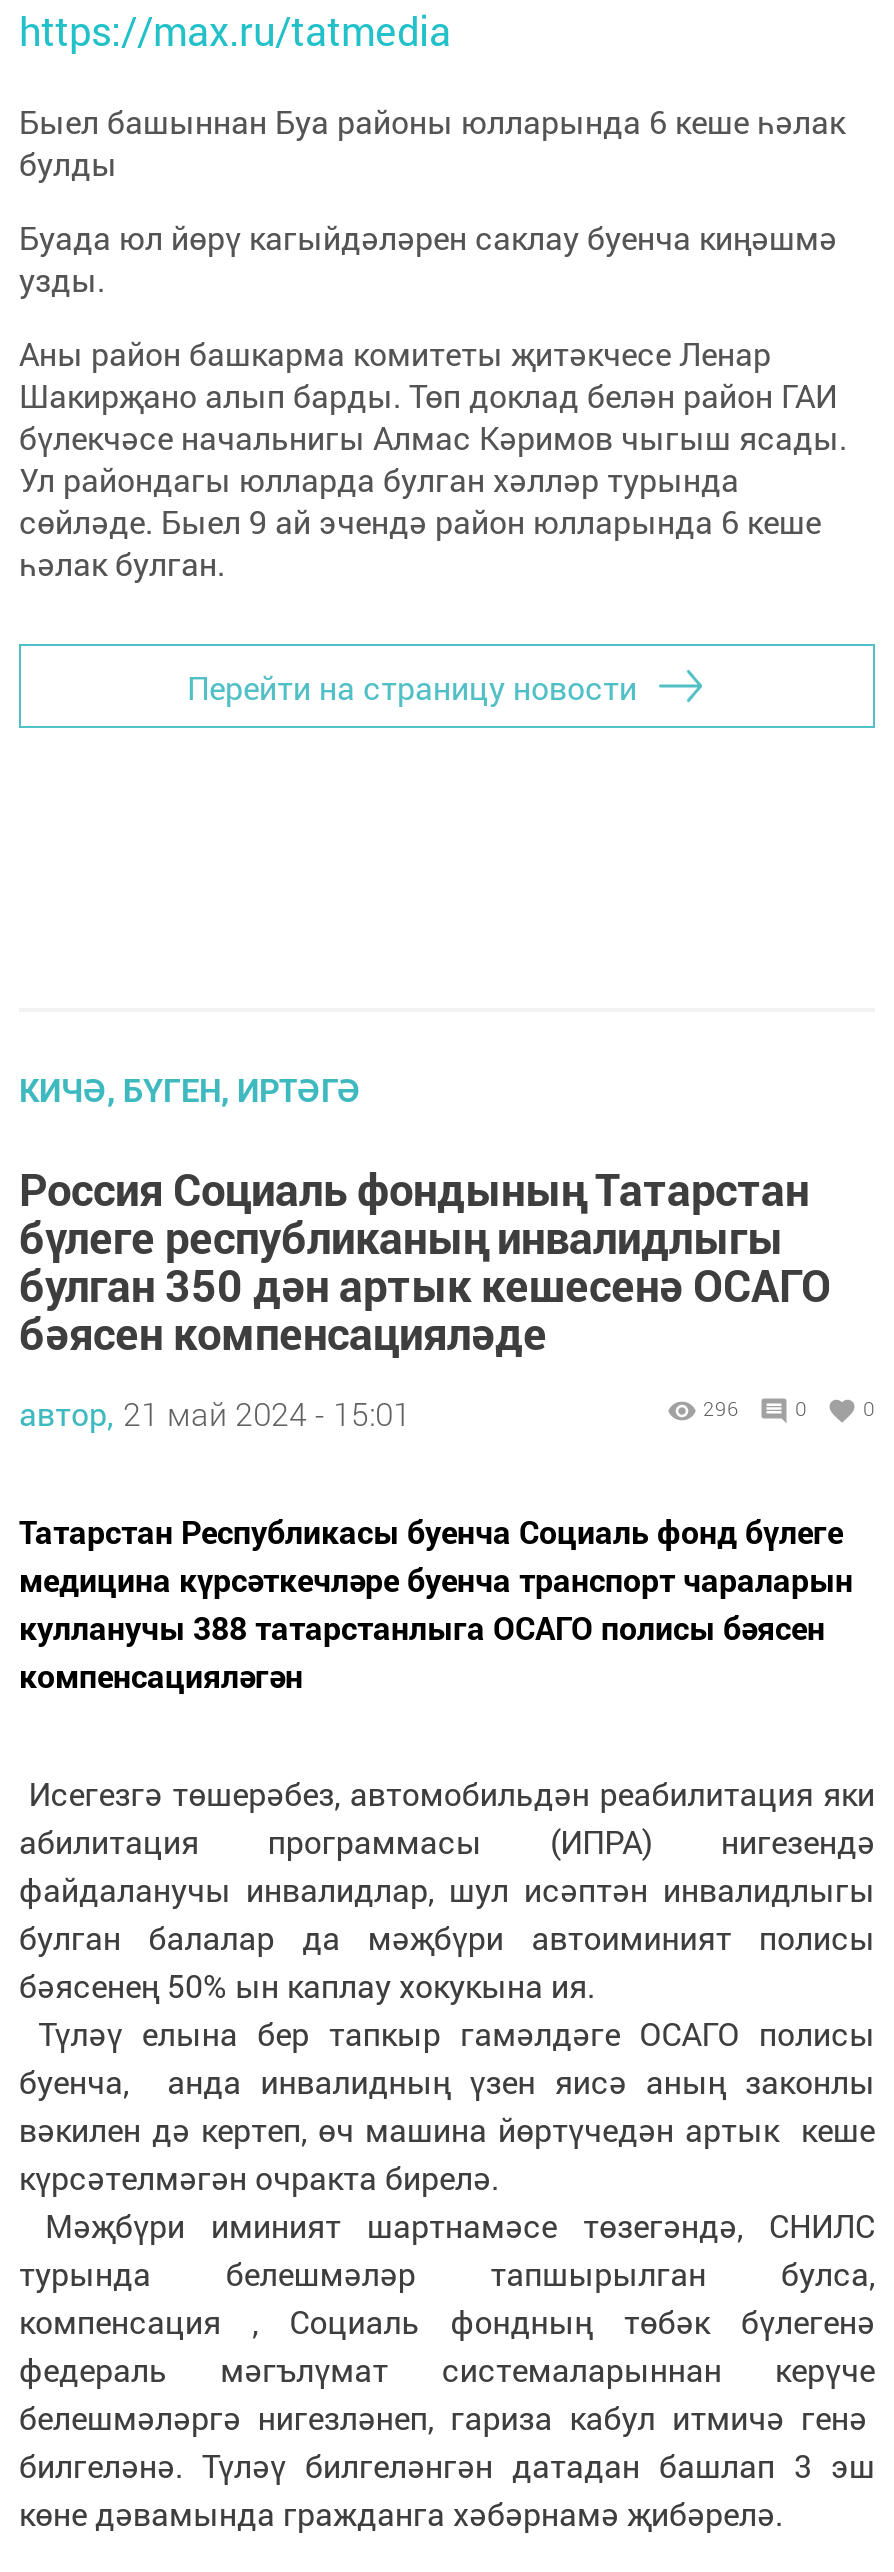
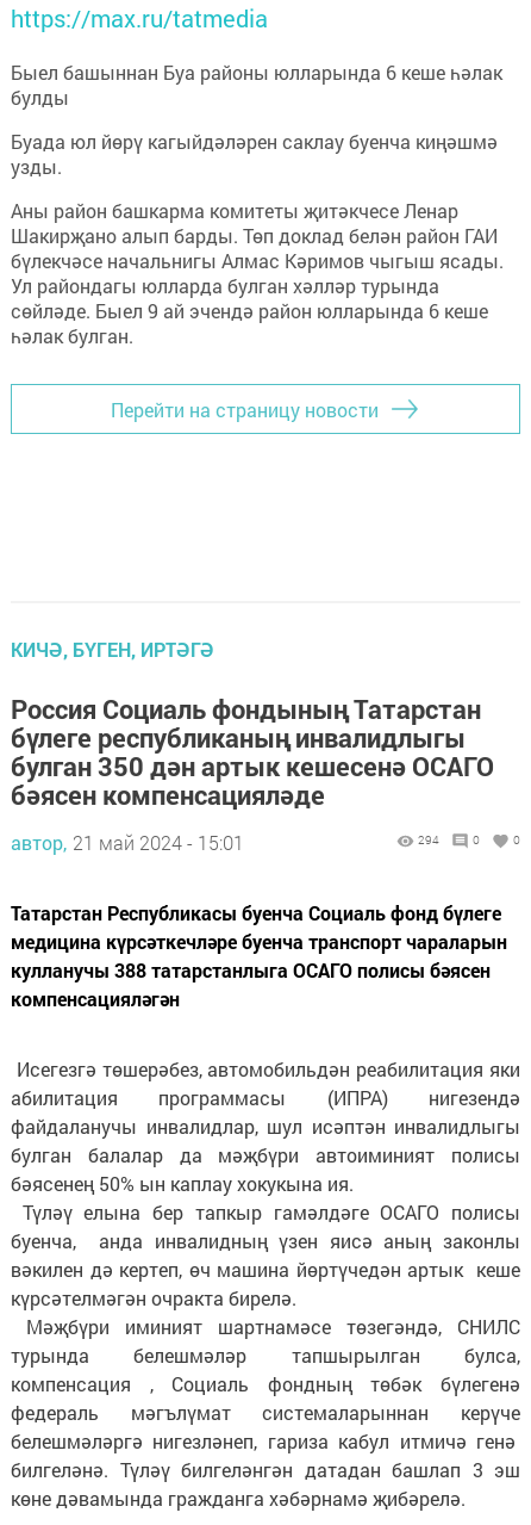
- 296
+ 294
